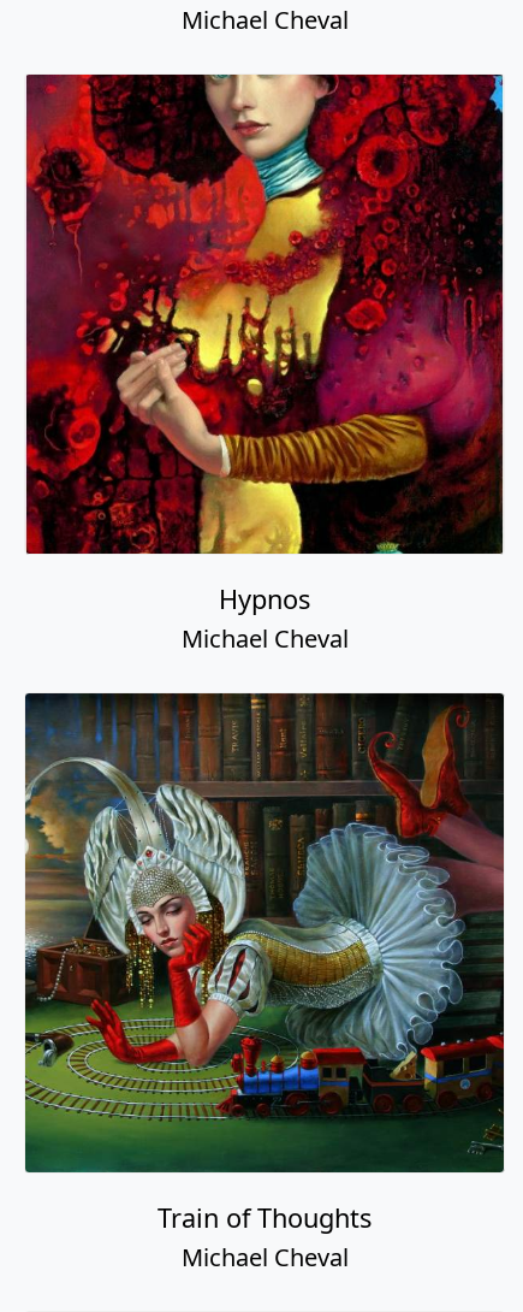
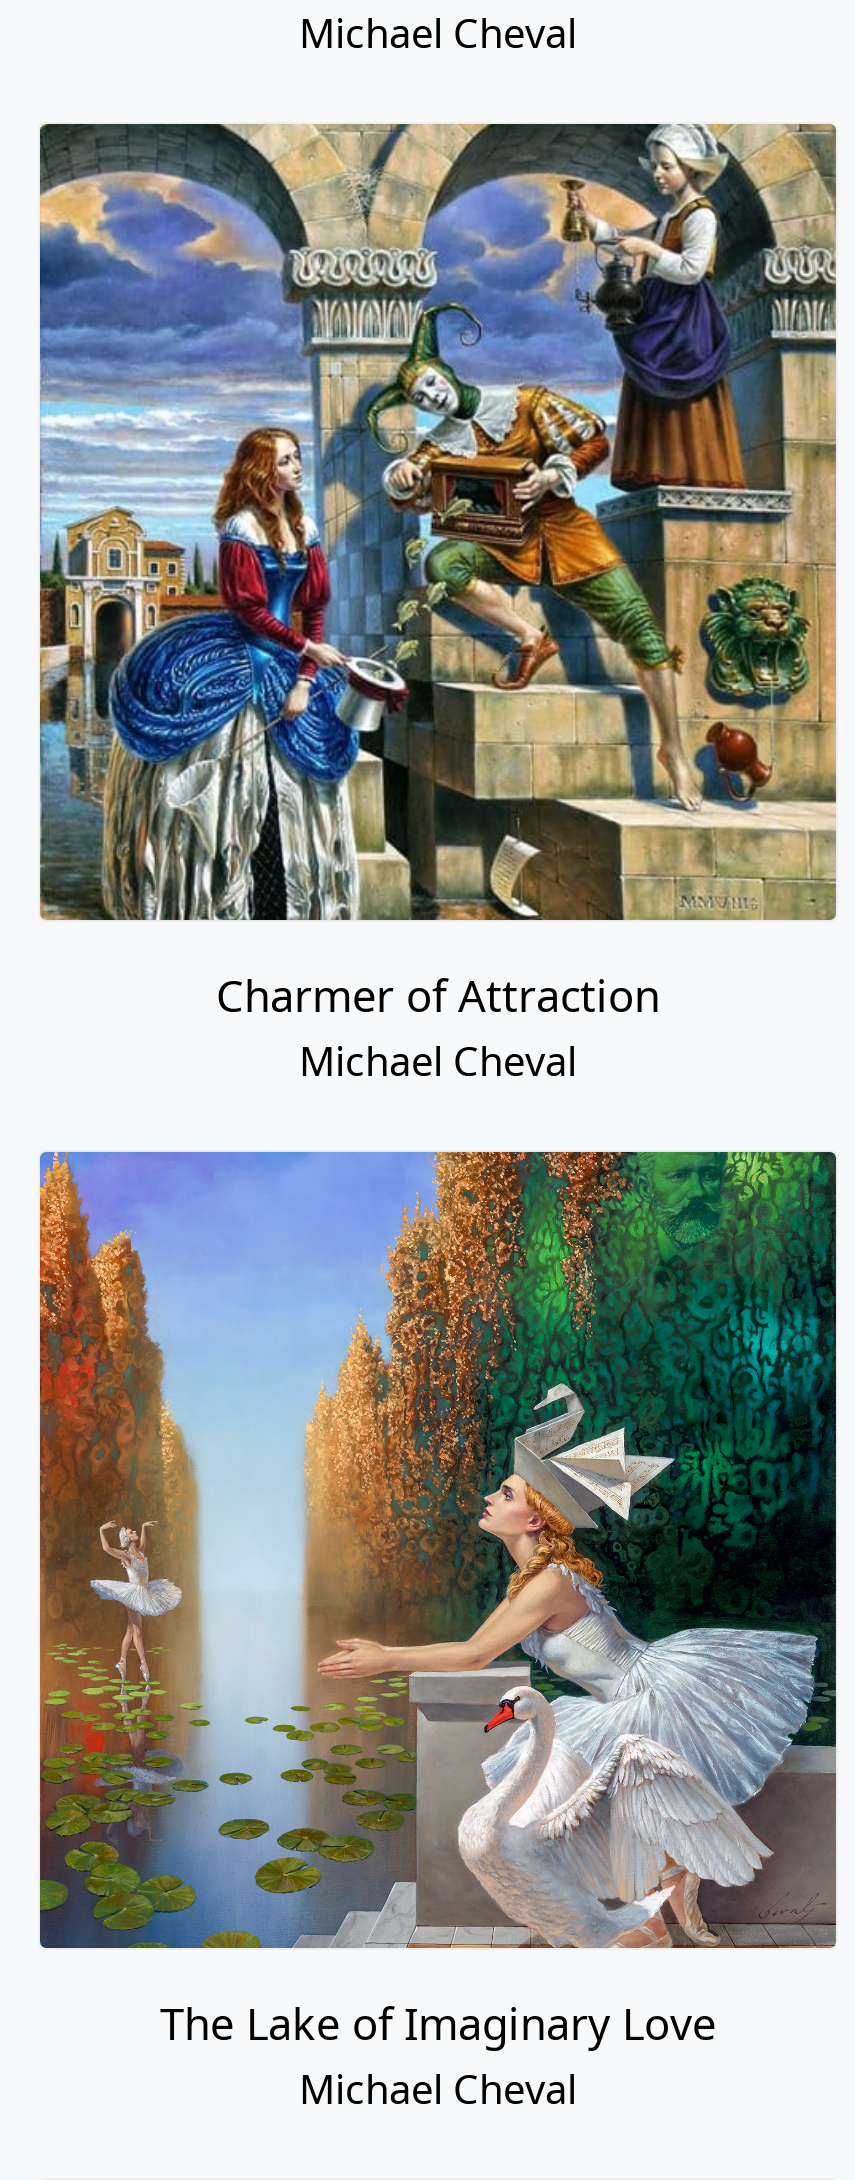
- [image]
- Hypnos
+ [image]
+ Charmer of Attraction

- [image]
- Train of Thoughts
+ [image]
+ The Lake of Imaginary Love
